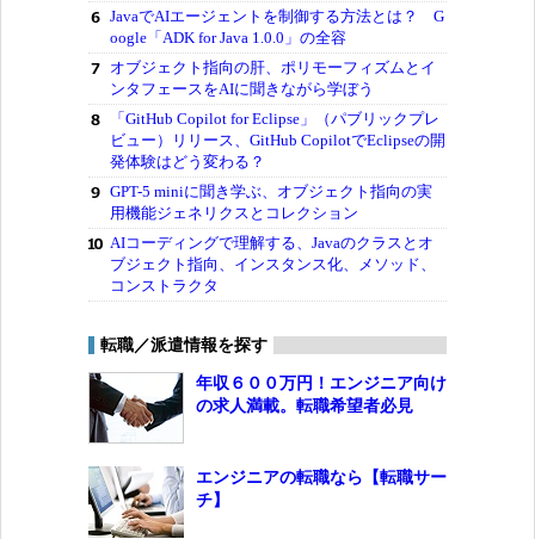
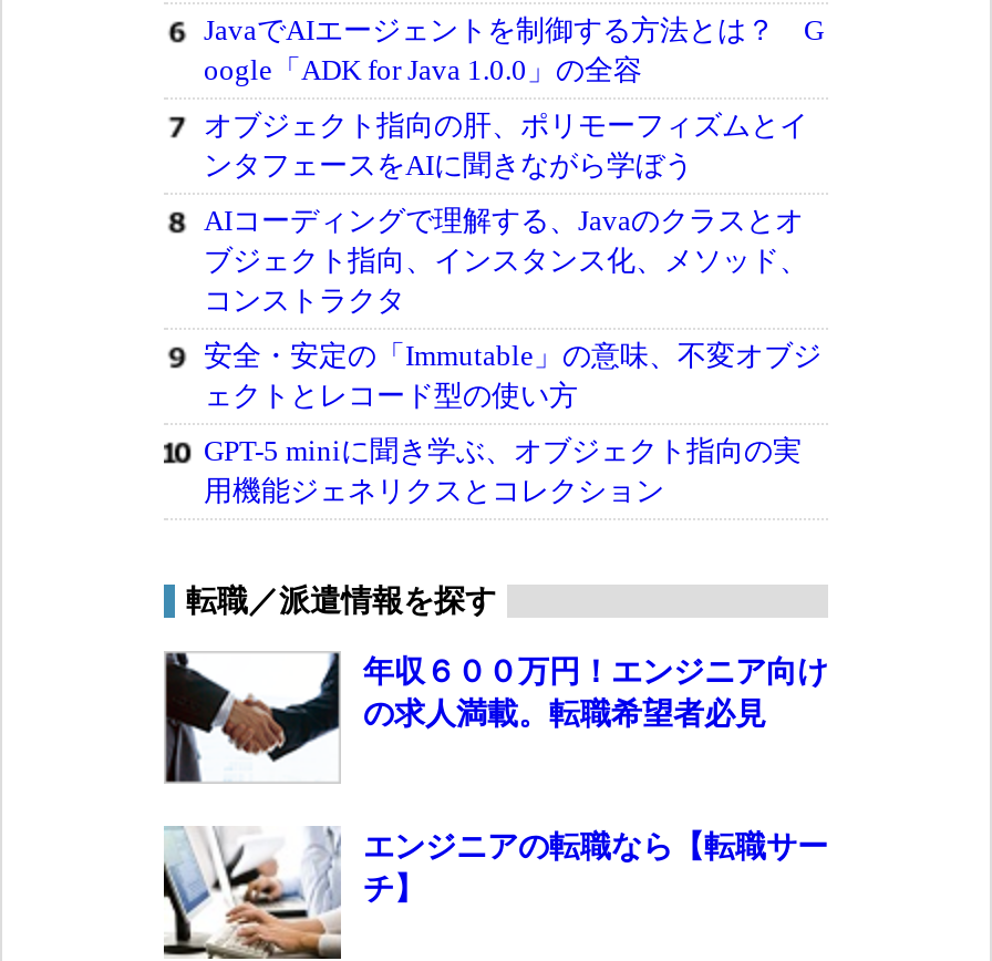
- 「GitHub Copilot for Eclipse」（パブリックプレ
- ビュー）リリース、GitHub CopilotでEclipseの開
- 発体験はどう変わる？

moved down: GPT-5 miniに聞き学ぶ、オブジェクト指向の実 | 用機能ジェネリクスとコレクション

moved up: AIコーディングで理解する、Javaのクラスとオ | ブジェクト指向、インスタンス化、メソッド、 | コンストラクタ

+ 安全・安定の「Immutable」の意味、不変オブジ
+ ェクトとレコード型の使い方
